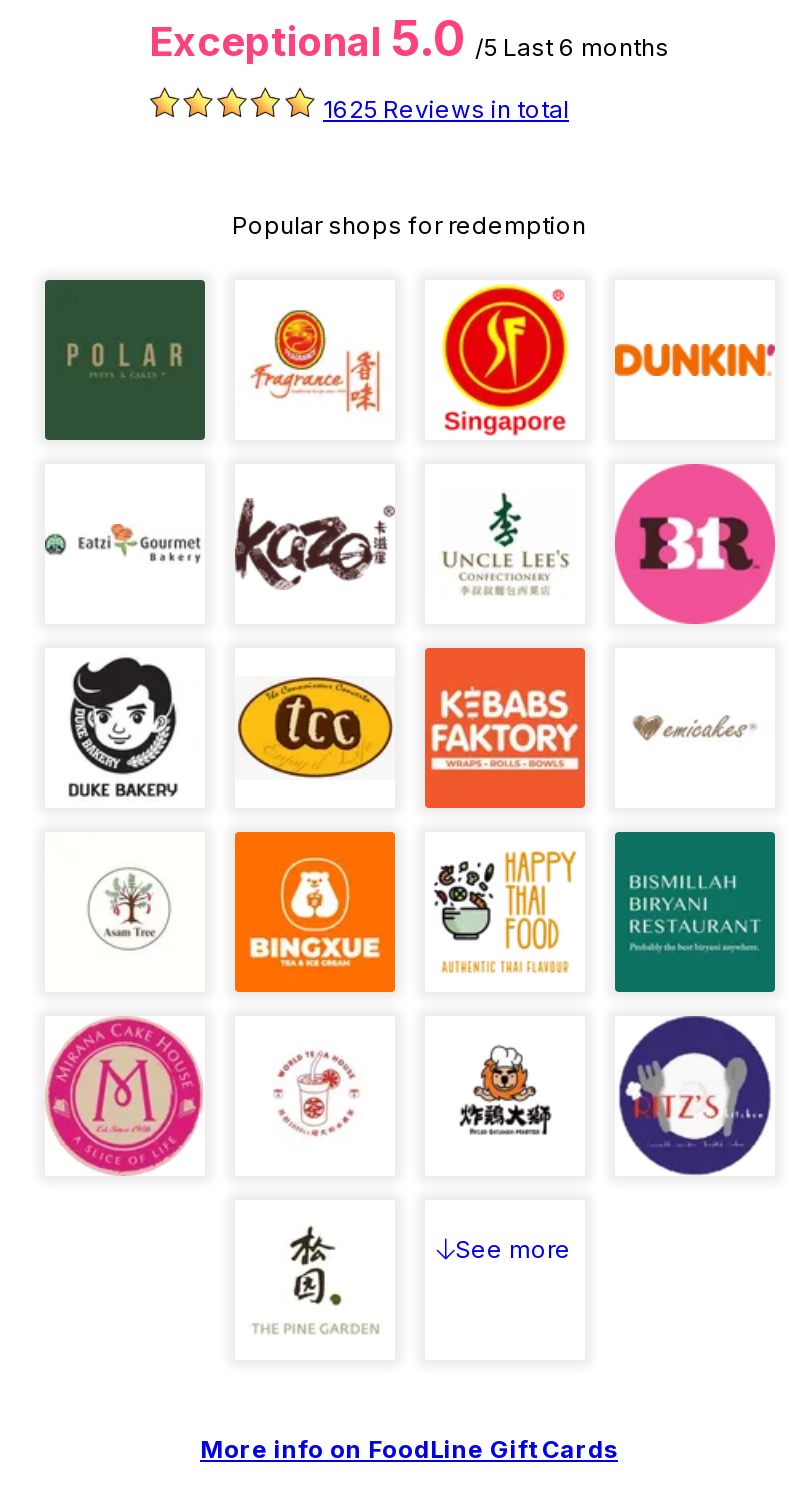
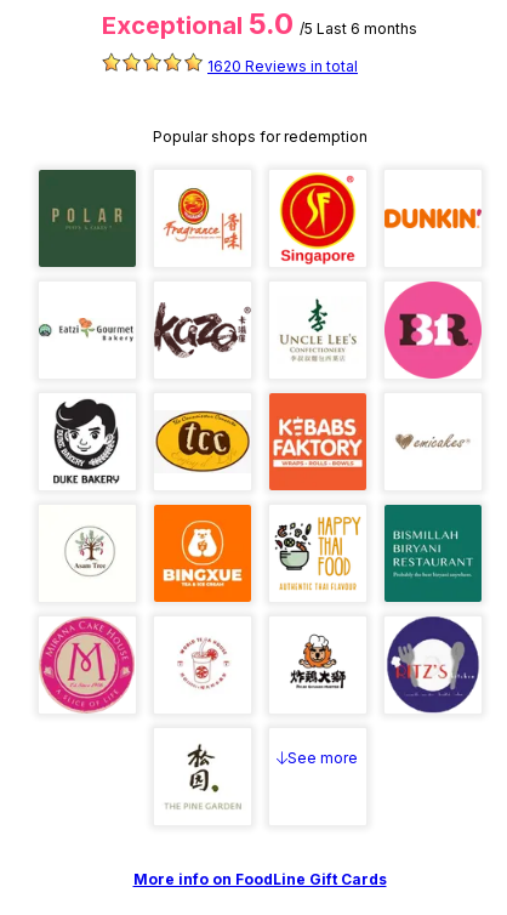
- 1625 Reviews in total
+ 1620 Reviews in total
